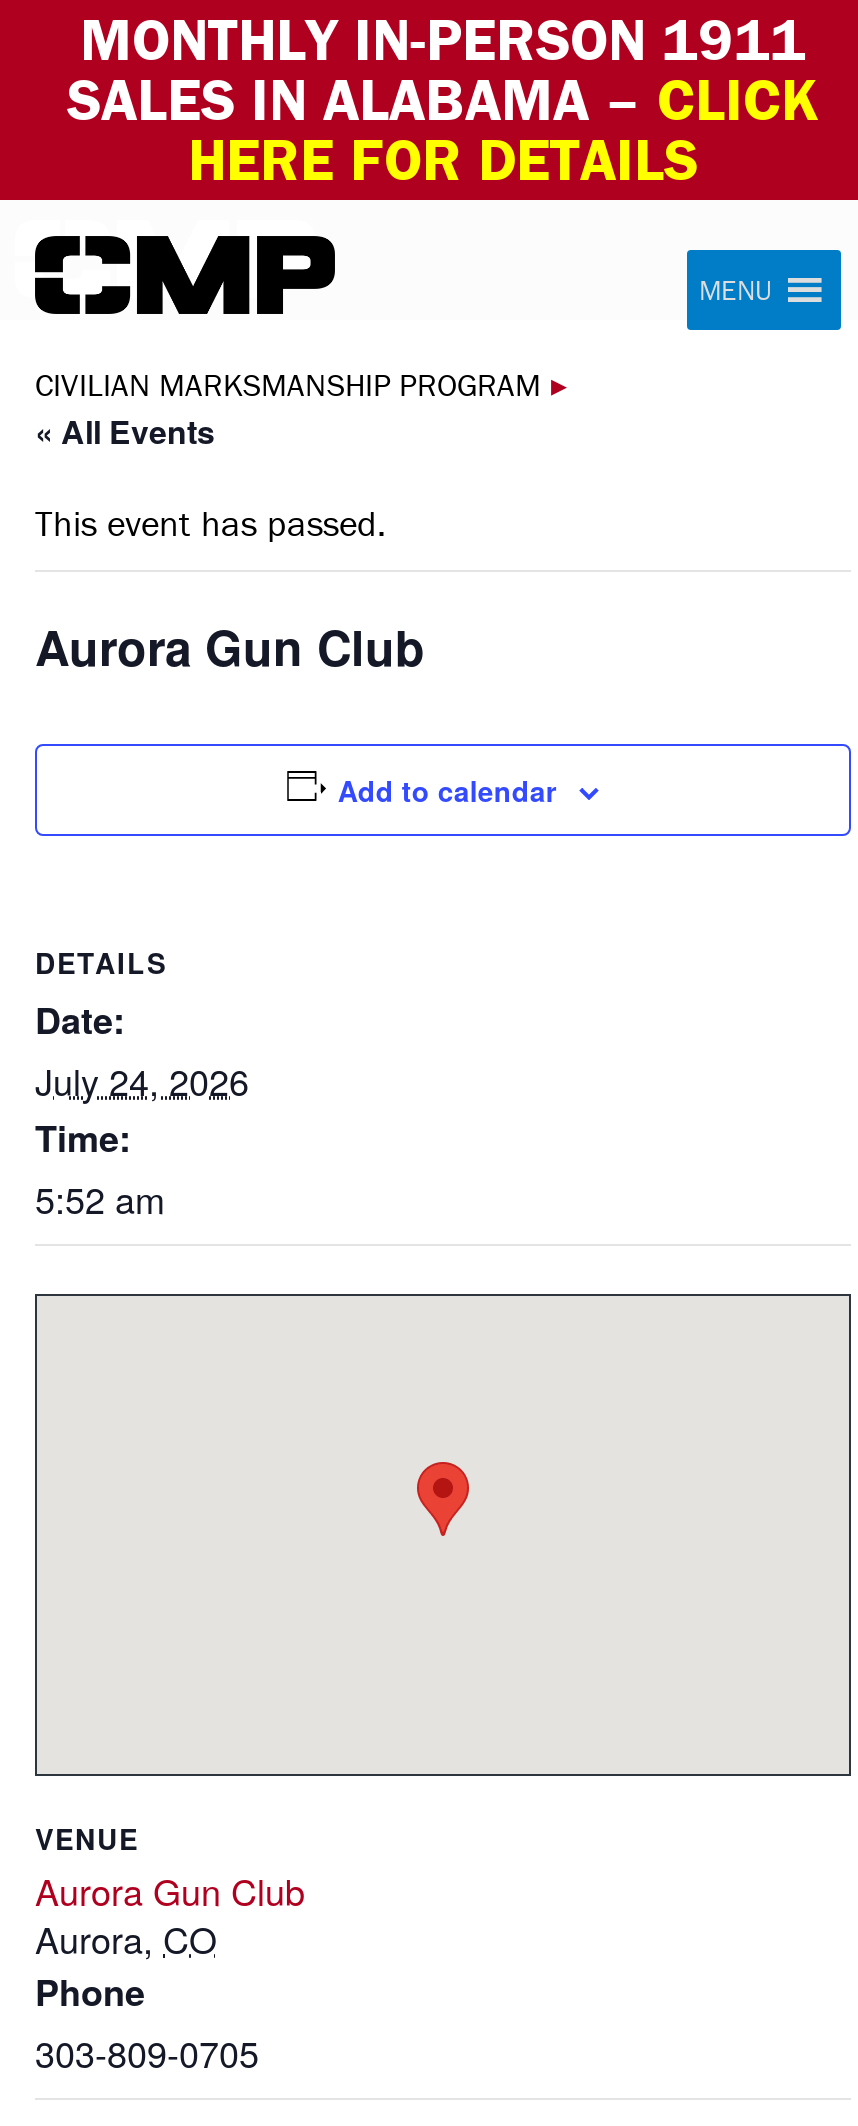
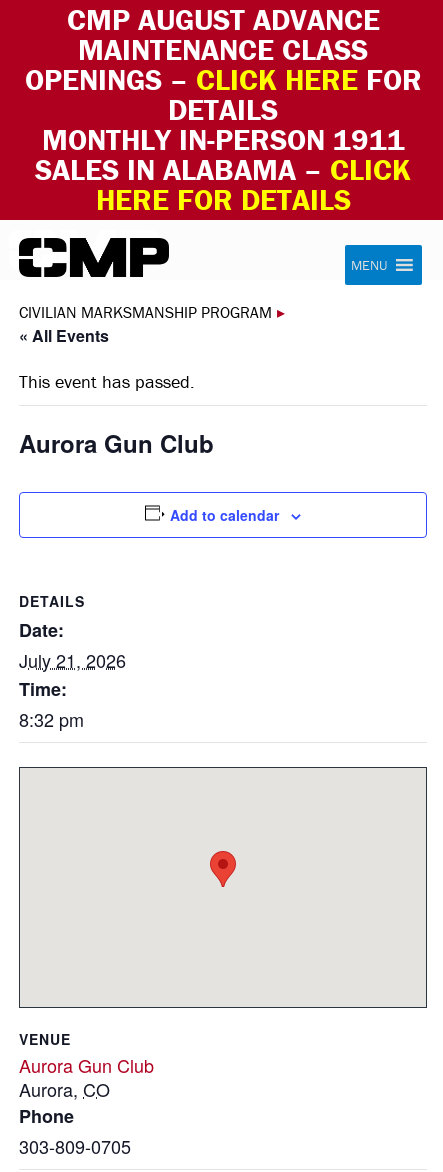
+ CMP AUGUST ADVANCE
+ MAINTENANCE CLASS
+ OPENINGS – CLICK HERE FOR
+ DETAILS

- July 24, 2026
+ July 21, 2026

- 5:52 am
+ 8:32 pm
